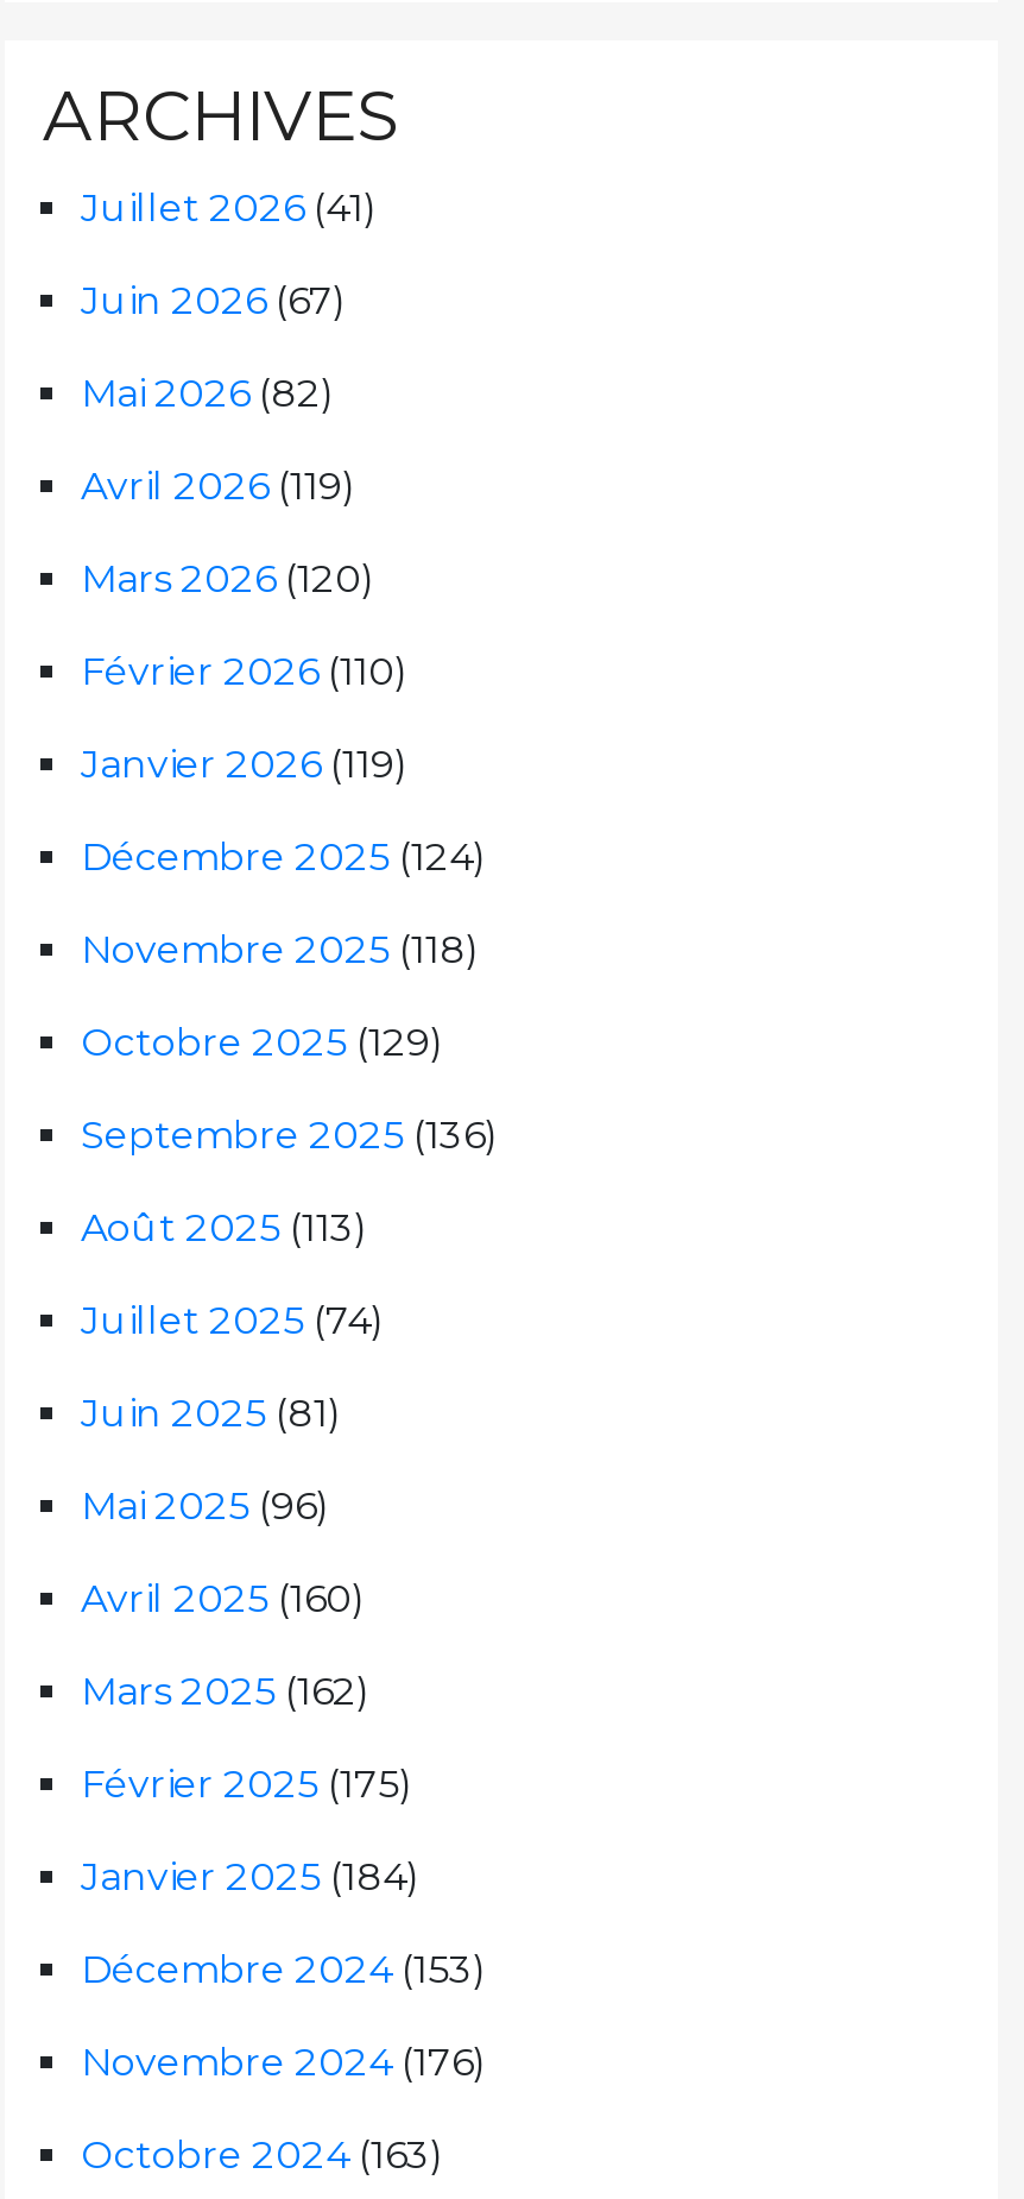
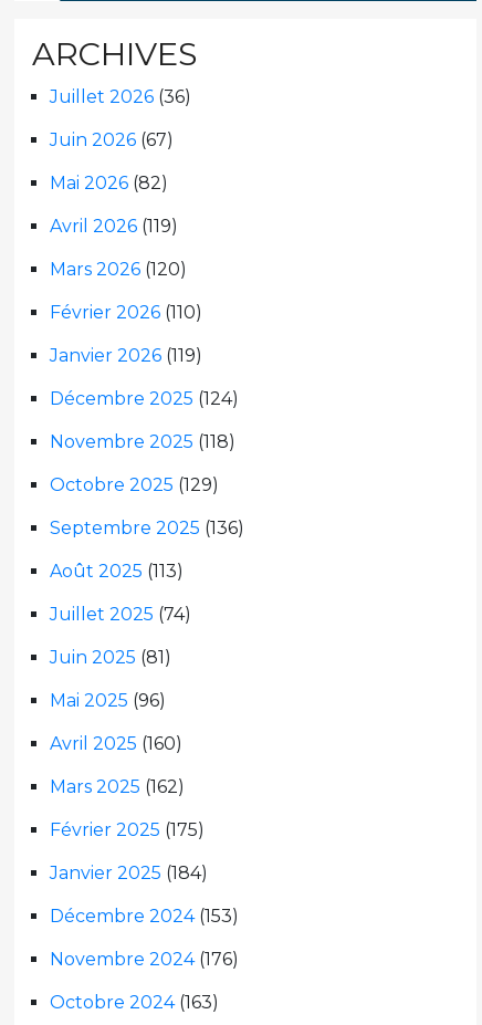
- Juillet 2026 (41)
+ Juillet 2026 (36)
